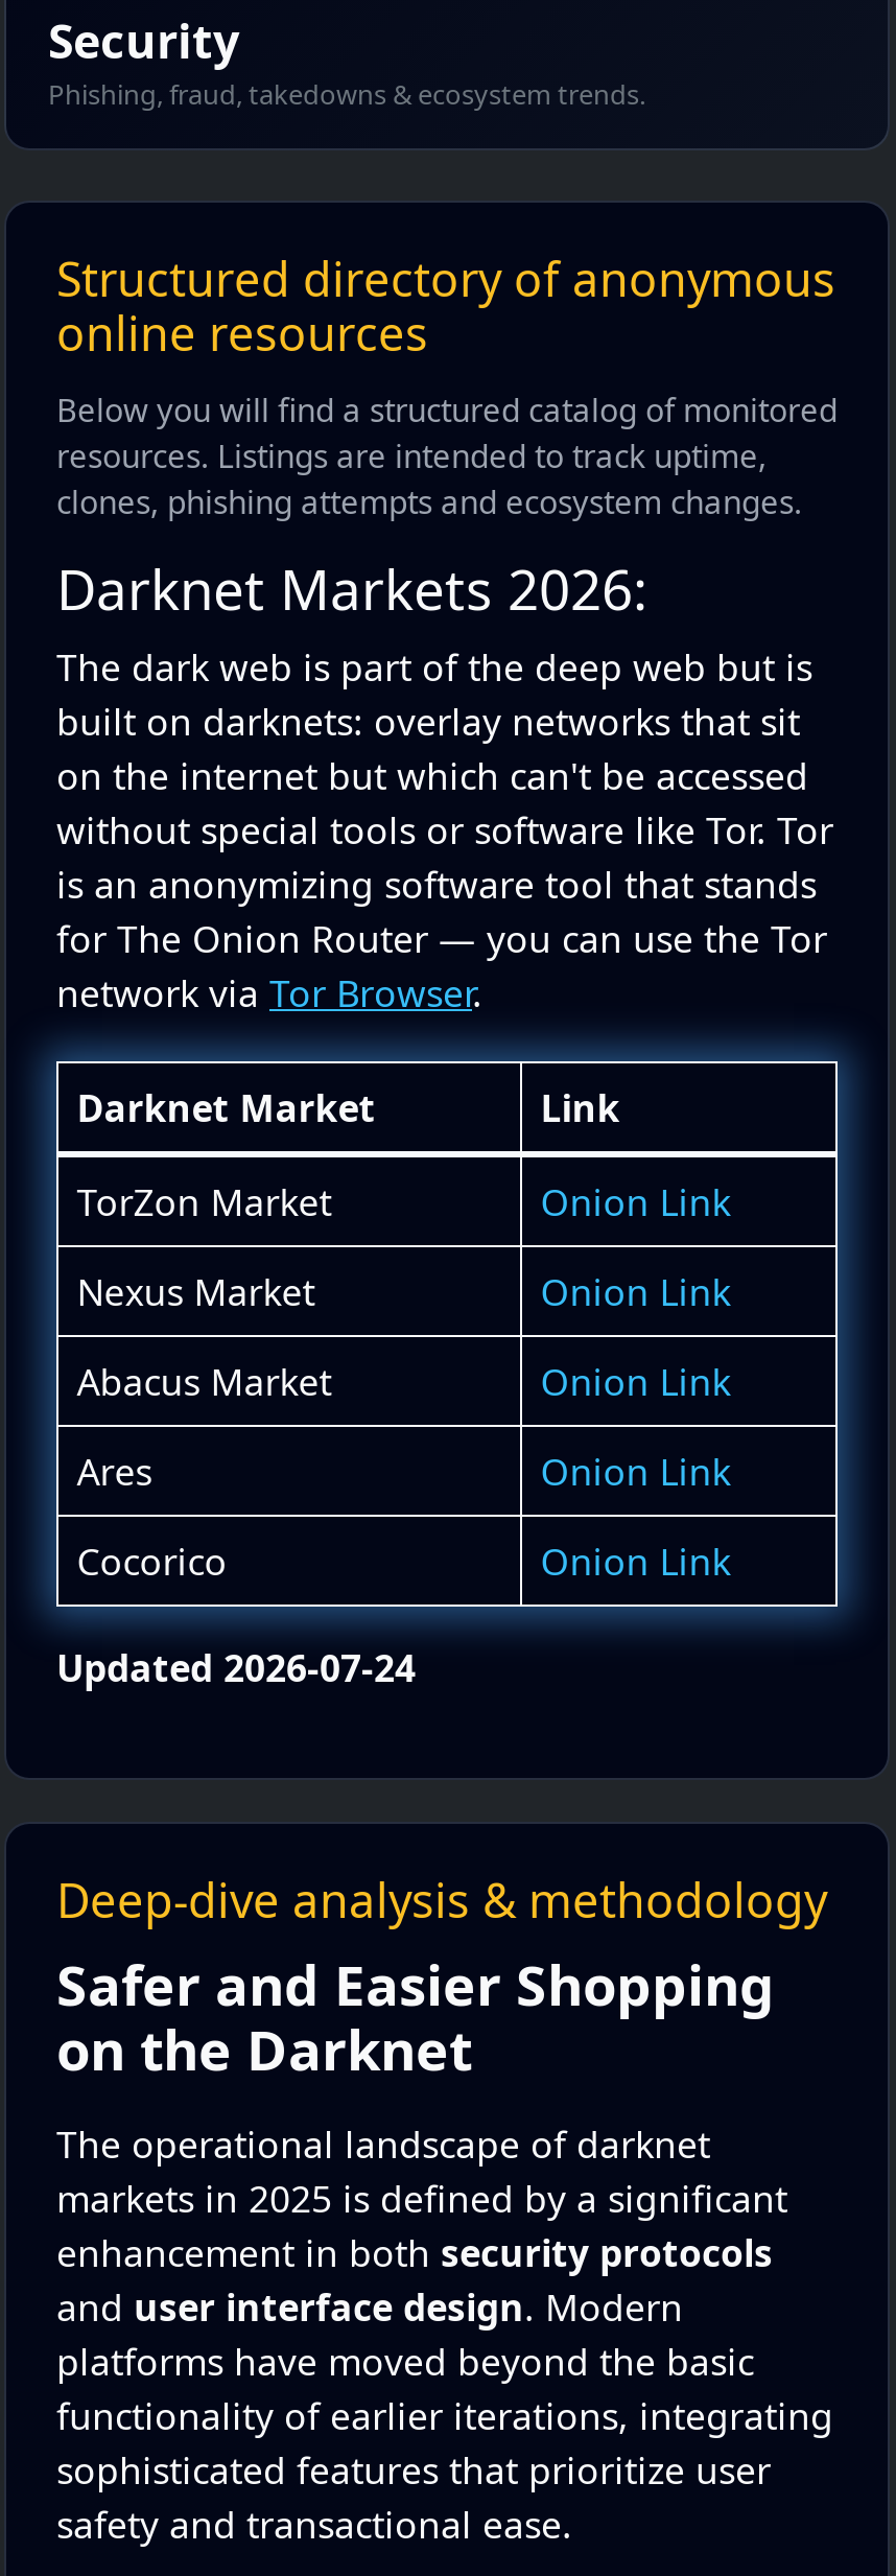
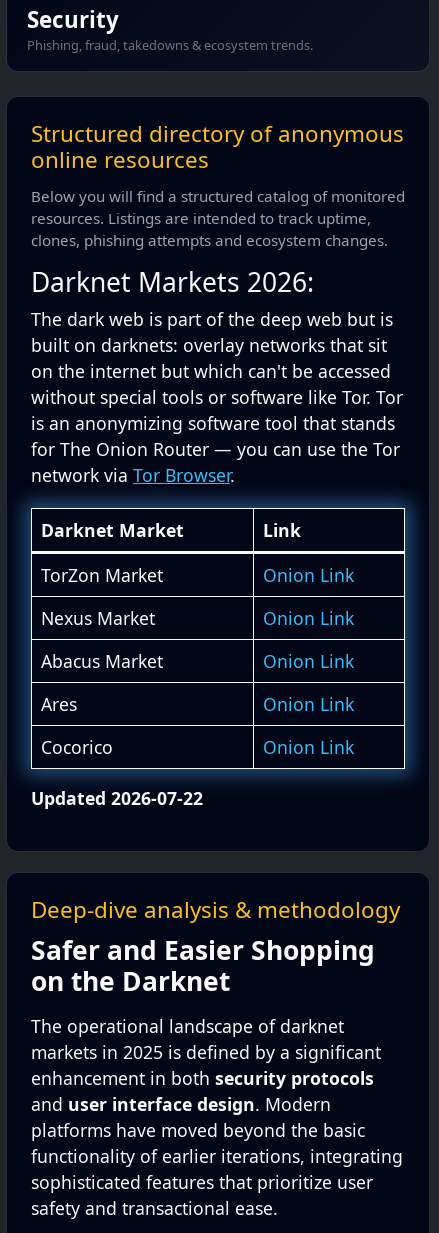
- Updated 2026-07-24
+ Updated 2026-07-22
